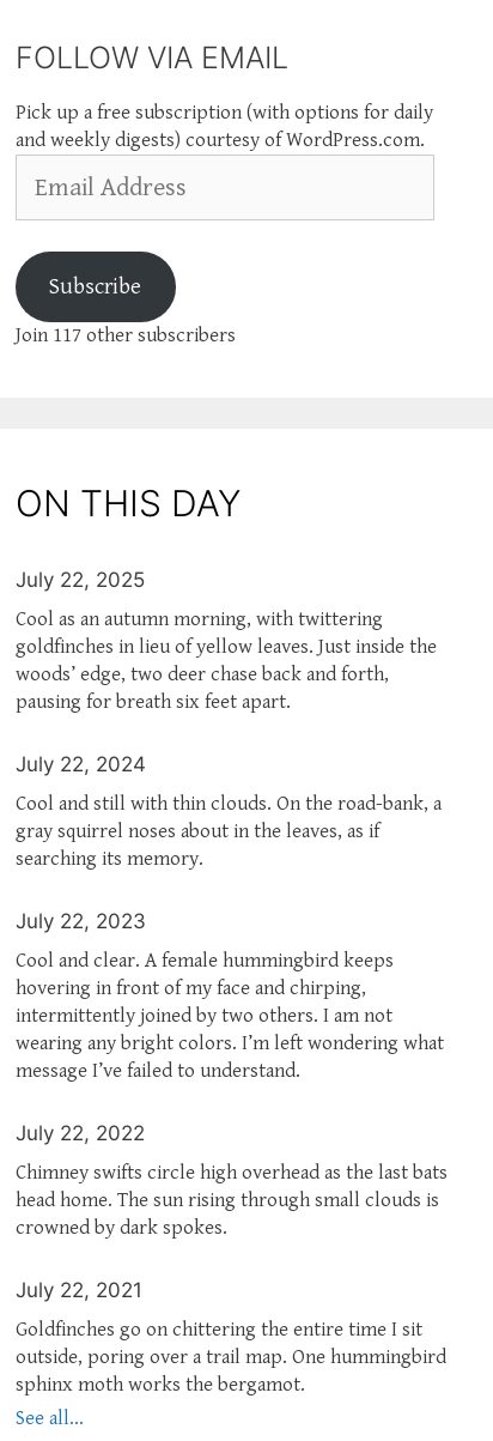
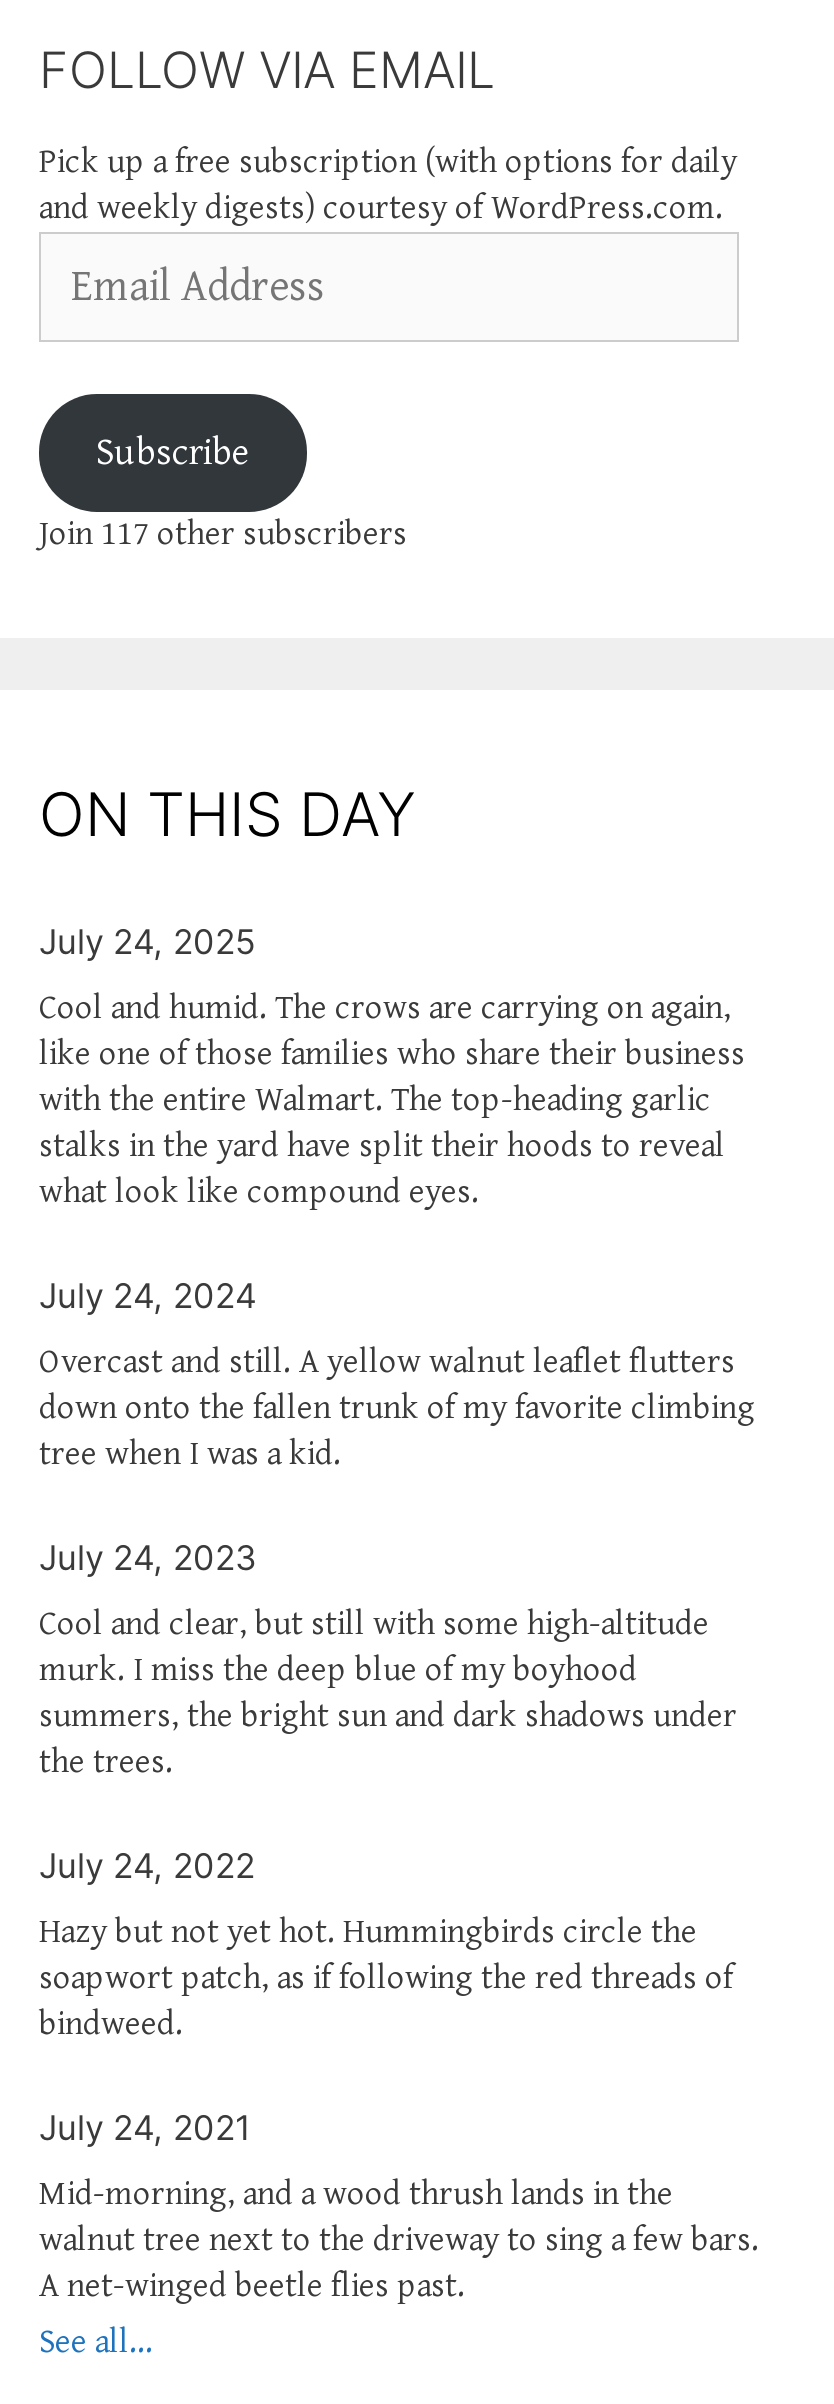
- July 22, 2025
+ July 24, 2025

- Cool as an autumn morning, with twittering
- goldfinches in lieu of yellow leaves. Just inside the
- woods’ edge, two deer chase back and forth,
- pausing for breath six feet apart.
+ Cool and humid. The crows are carrying on again,
+ like one of those families who share their business
+ with the entire Walmart. The top-heading garlic
+ stalks in the yard have split their hoods to reveal
+ what look like compound eyes.

- July 22, 2024
+ July 24, 2024

- Cool and still with thin clouds. On the road-bank, a
- gray squirrel noses about in the leaves, as if
- searching its memory.
+ Overcast and still. A yellow walnut leaflet flutters
+ down onto the fallen trunk of my favorite climbing
+ tree when I was a kid.

- July 22, 2023
+ July 24, 2023

- Cool and clear. A female hummingbird keeps
- hovering in front of my face and chirping,
- intermittently joined by two others. I am not
- wearing any bright colors. I’m left wondering what
- message I’ve failed to understand.
+ Cool and clear, but still with some high-altitude
+ murk. I miss the deep blue of my boyhood
+ summers, the bright sun and dark shadows under
+ the trees.

- July 22, 2022
+ July 24, 2022

- Chimney swifts circle high overhead as the last bats
- head home. The sun rising through small clouds is
- crowned by dark spokes.
+ Hazy but not yet hot. Hummingbirds circle the
+ soapwort patch, as if following the red threads of
+ bindweed.

- July 22, 2021
+ July 24, 2021

- Goldfinches go on chittering the entire time I sit
- outside, poring over a trail map. One hummingbird
- sphinx moth works the bergamot.
+ Mid-morning, and a wood thrush lands in the
+ walnut tree next to the driveway to sing a few bars.
+ A net-winged beetle flies past.
